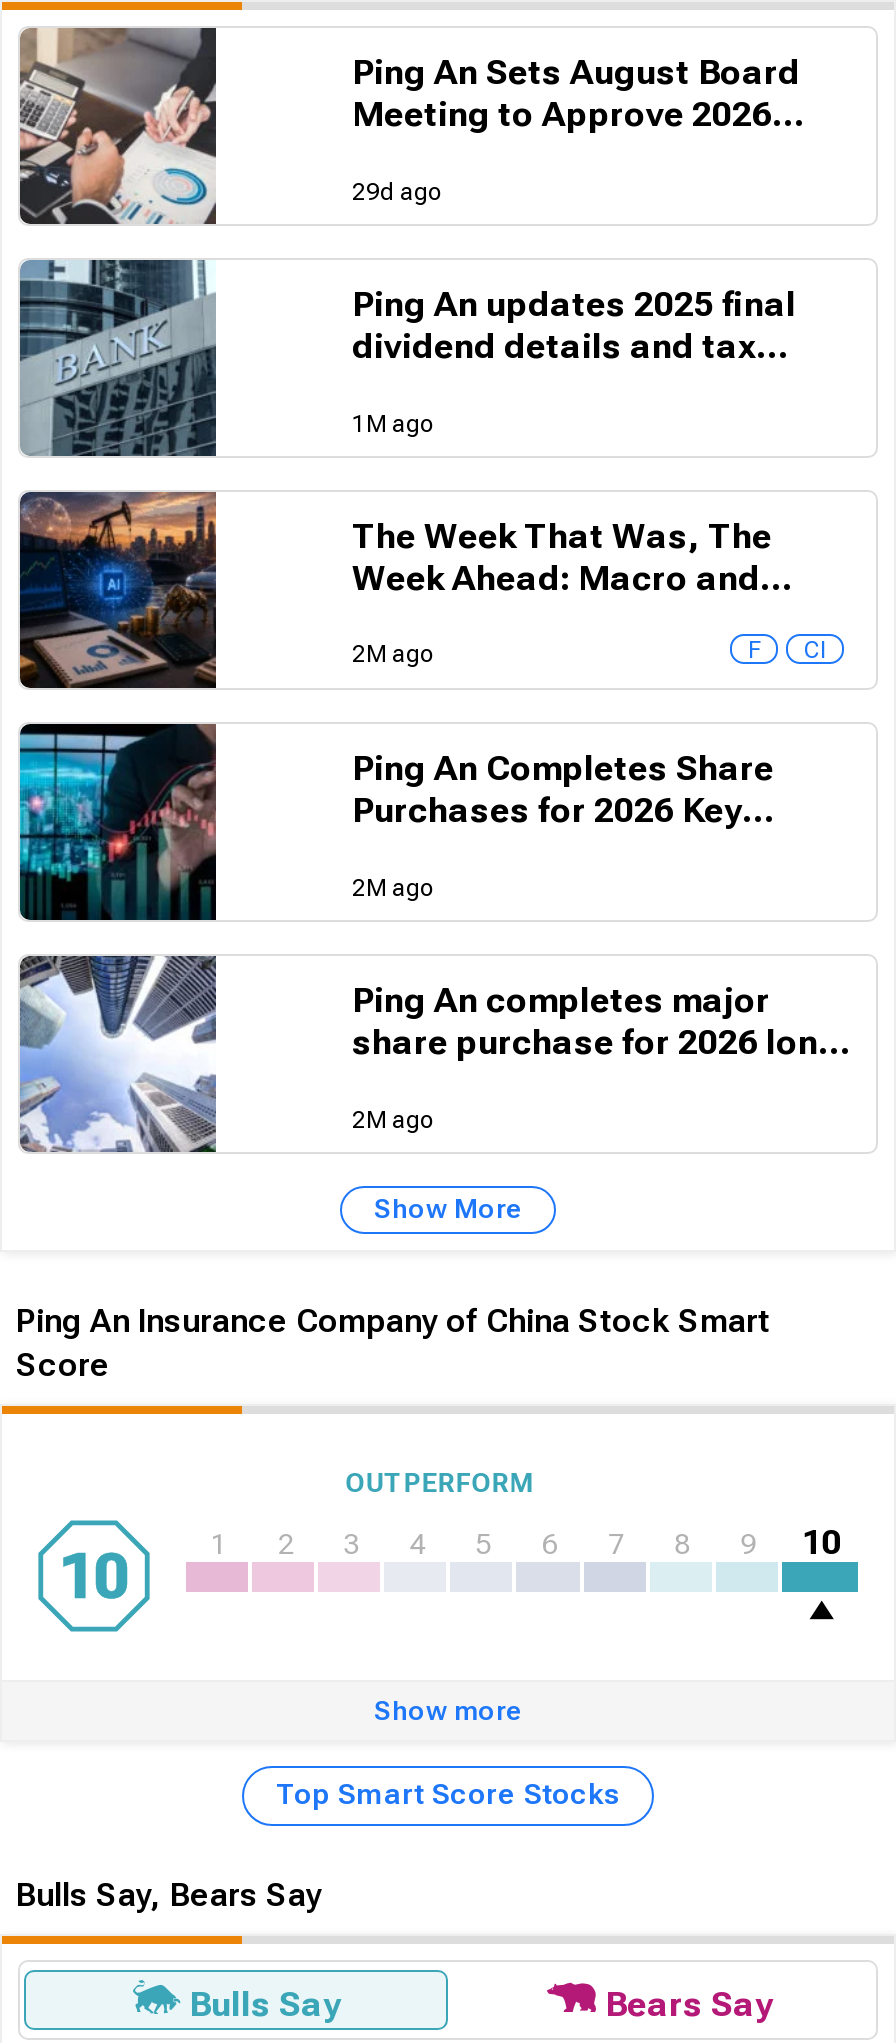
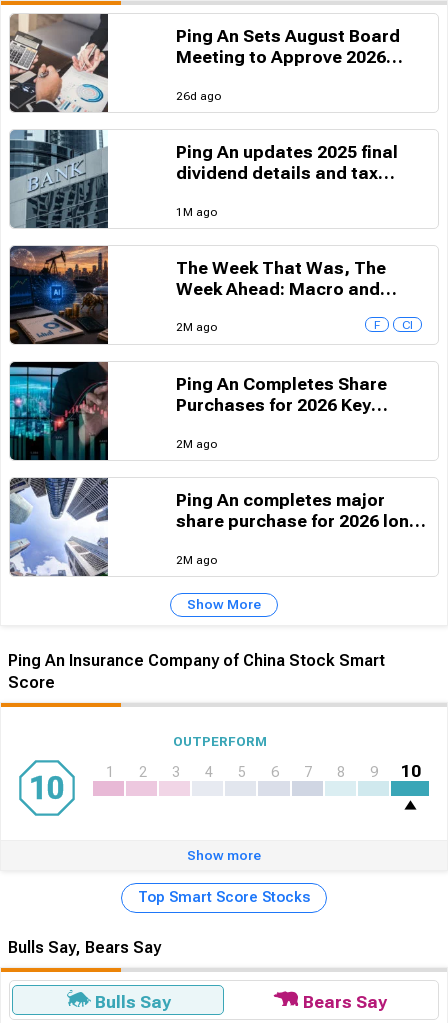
- 29d ago
+ 26d ago
